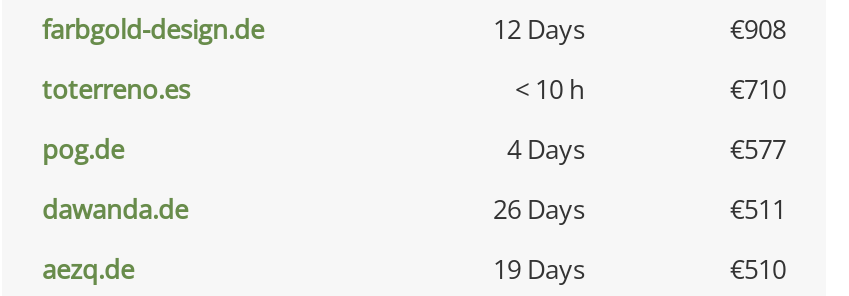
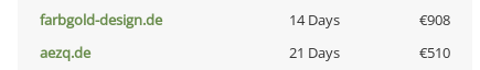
- 12 Days
+ 14 Days

- toterreno.es
- < 10 h
- €710
- pog.de
- 4 Days
- €577
- dawanda.de
- 26 Days
- €511

- 19 Days
+ 21 Days
